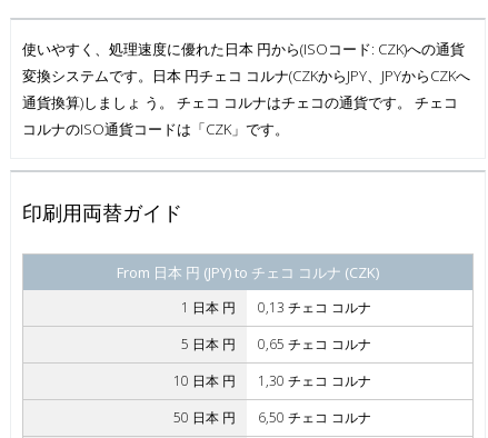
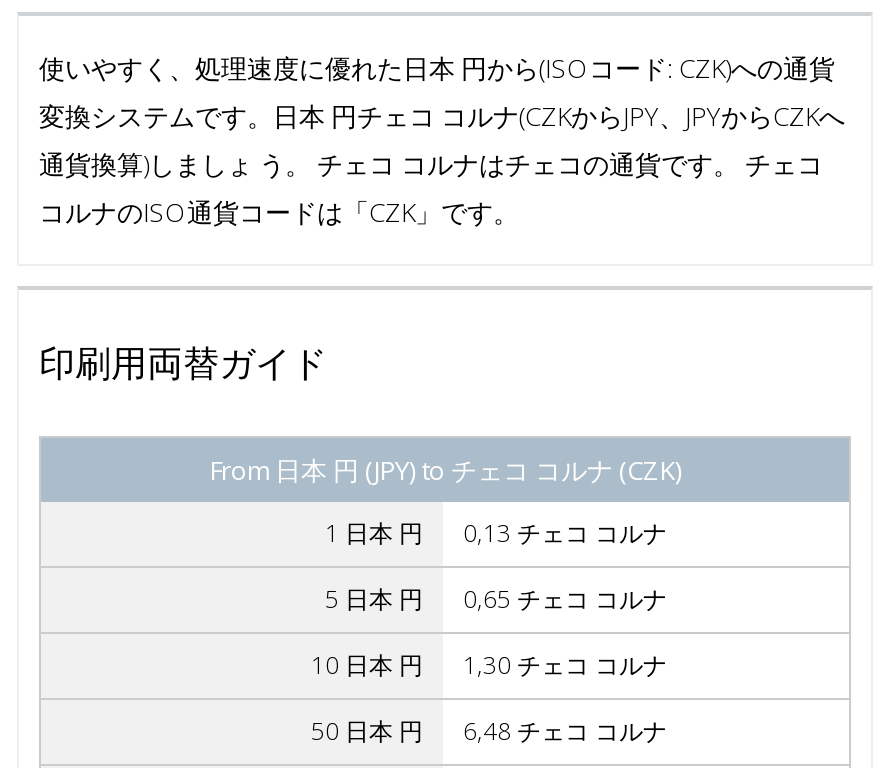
- 6,50 チェコ コルナ
+ 6,48 チェコ コルナ
